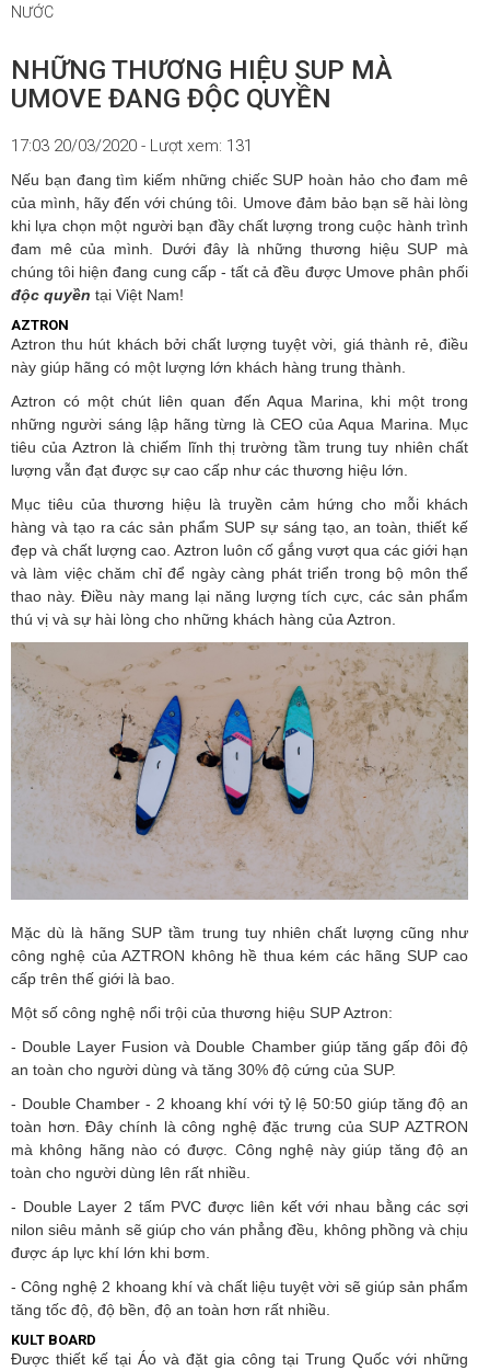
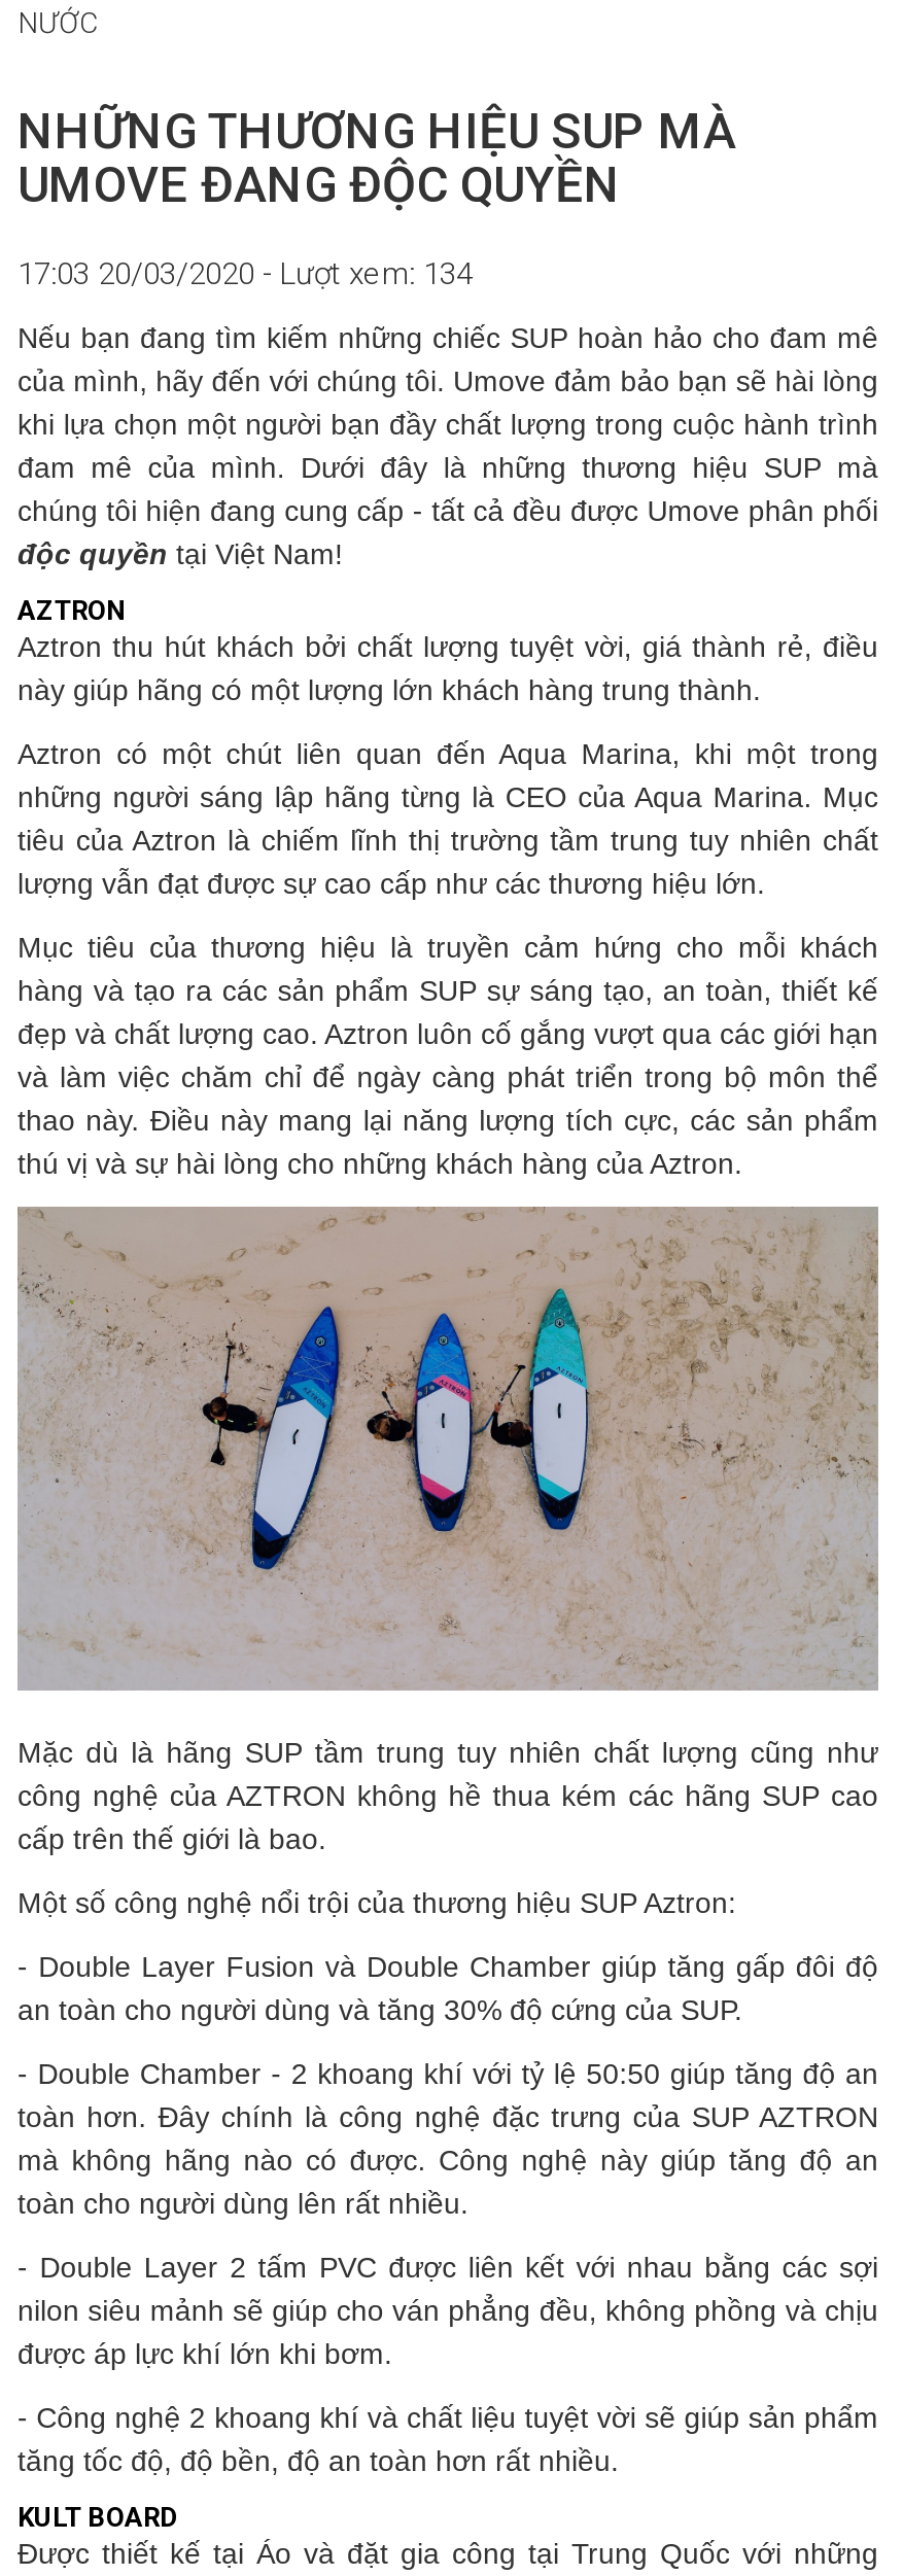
- 17:03 20/03/2020 - Lượt xem: 131
+ 17:03 20/03/2020 - Lượt xem: 134
